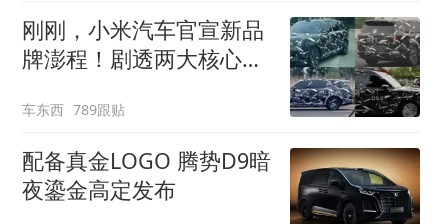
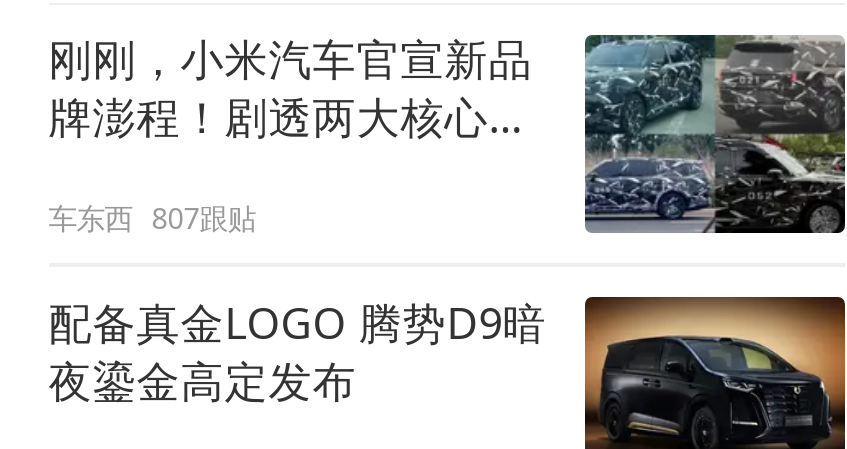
- 车东西 789跟贴
+ 车东西 807跟贴
